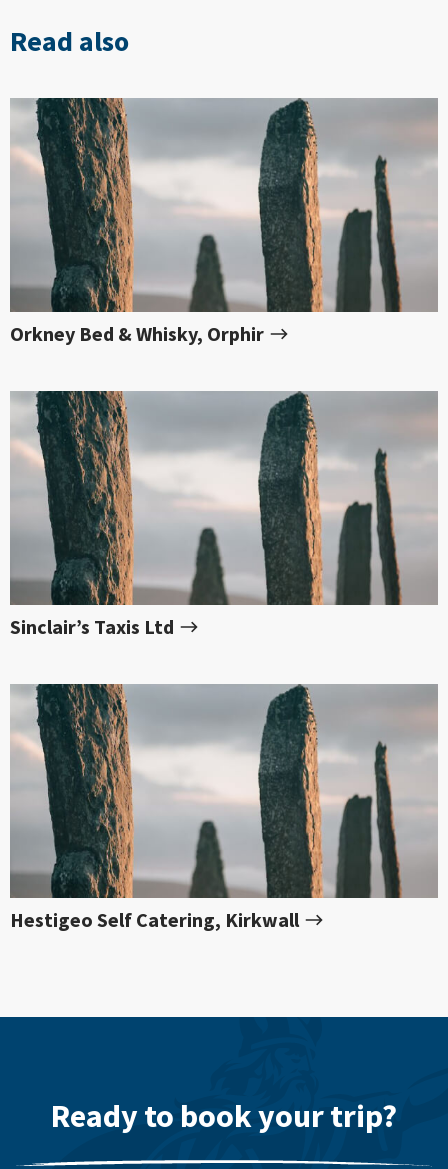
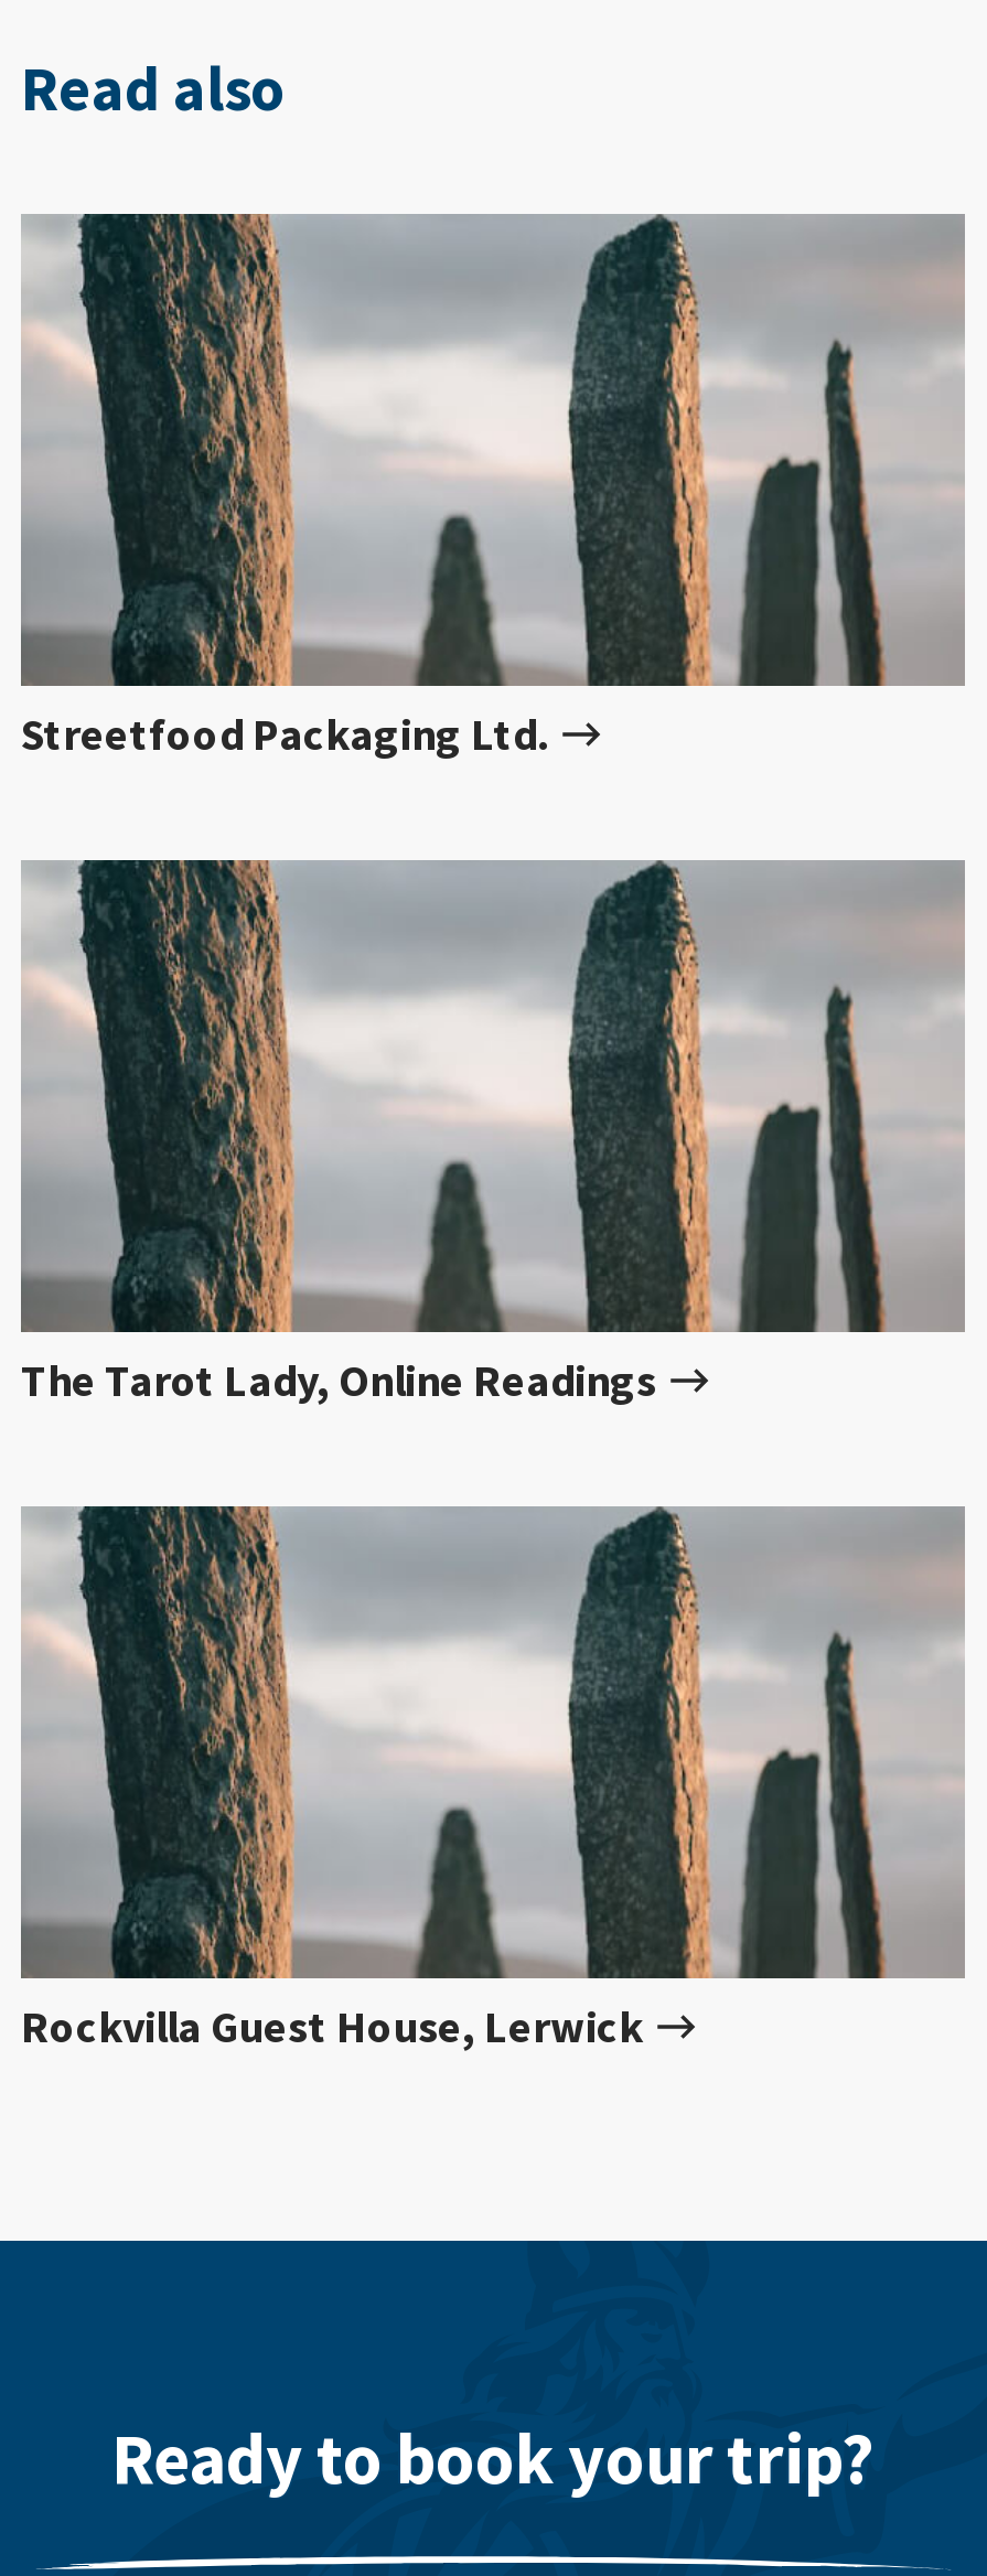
- Orkney Bed & Whisky, Orphir
+ Streetfood Packaging Ltd.

- Sinclair’s Taxis Ltd
+ The Tarot Lady, Online Readings

- Hestigeo Self Catering, Kirkwall
+ Rockvilla Guest House, Lerwick
